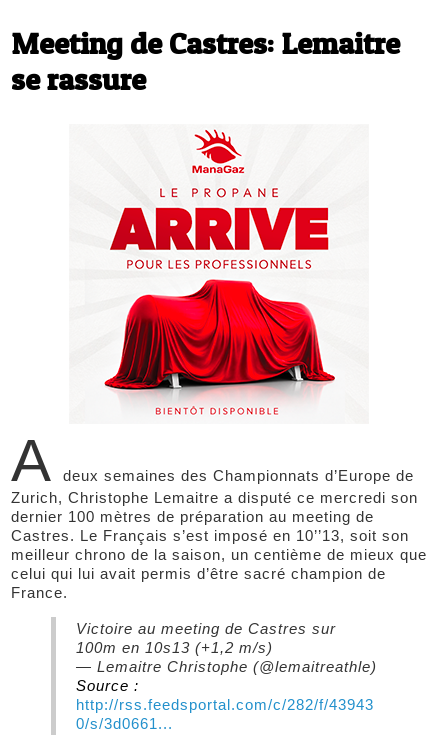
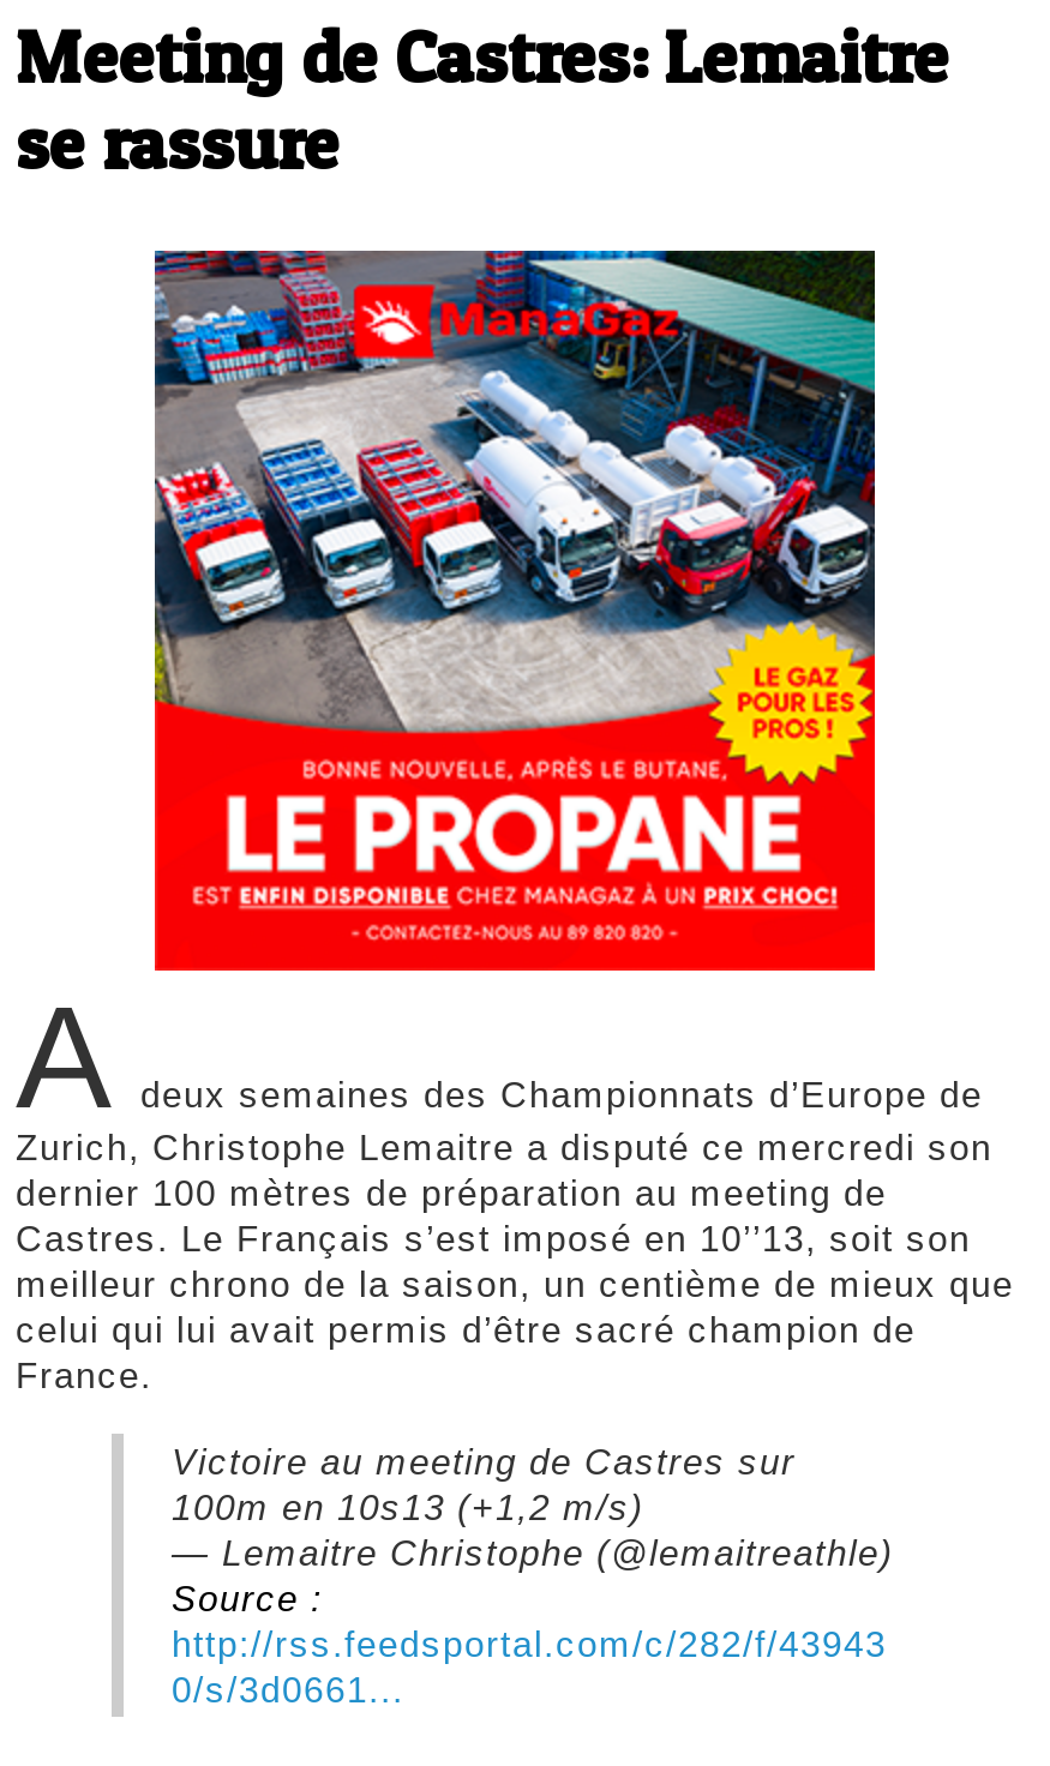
- [image]
+ [image]
